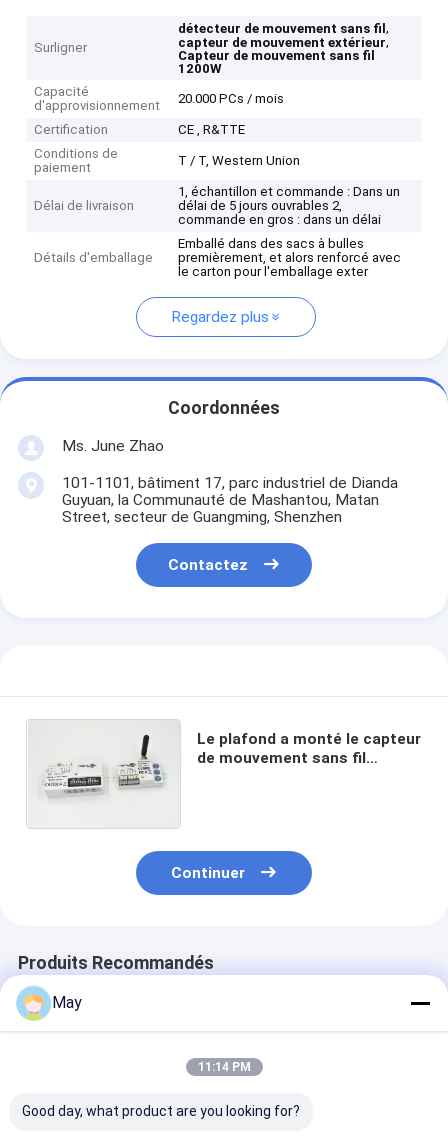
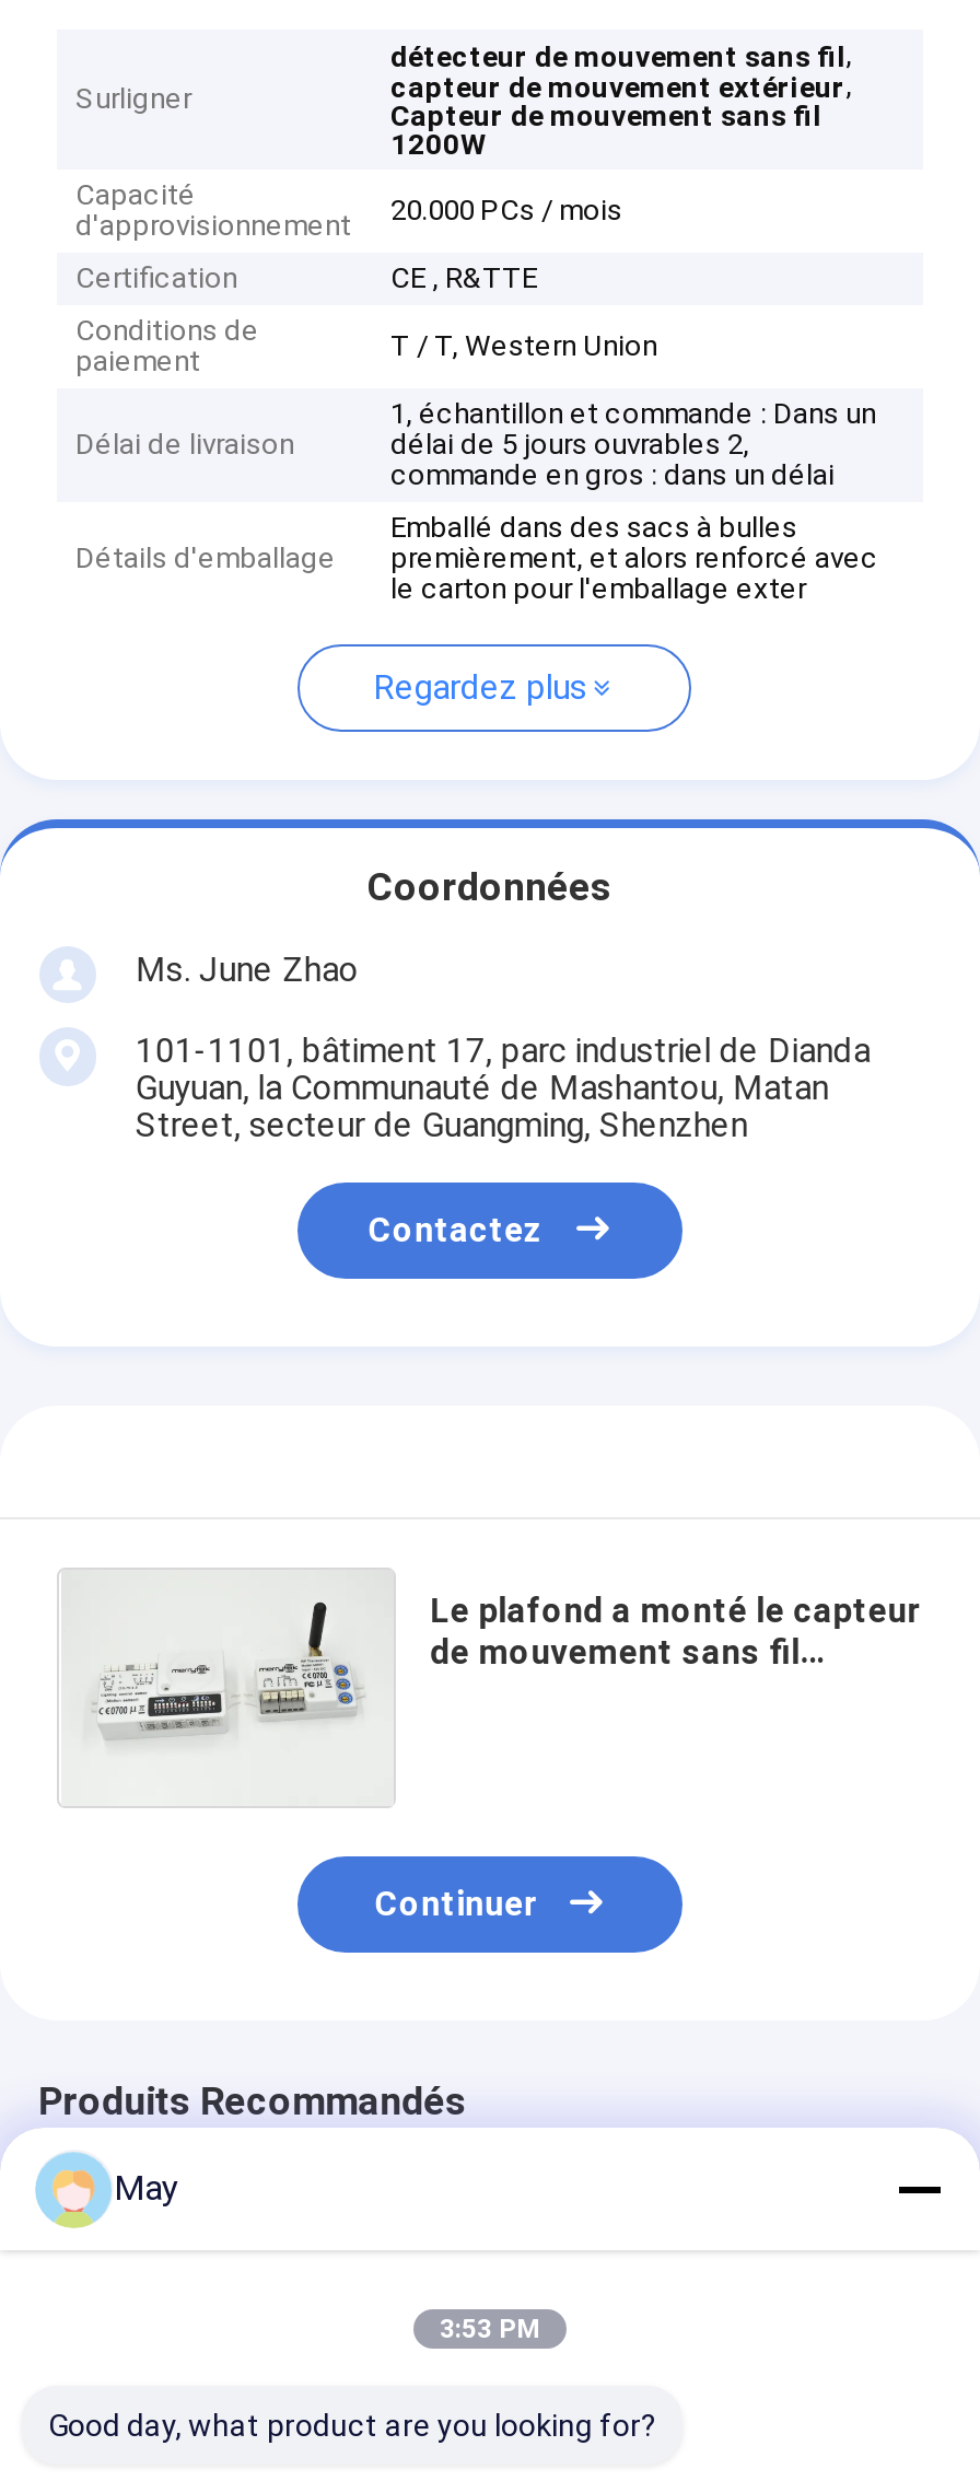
- 11:14 PM
+ 3:53 PM
